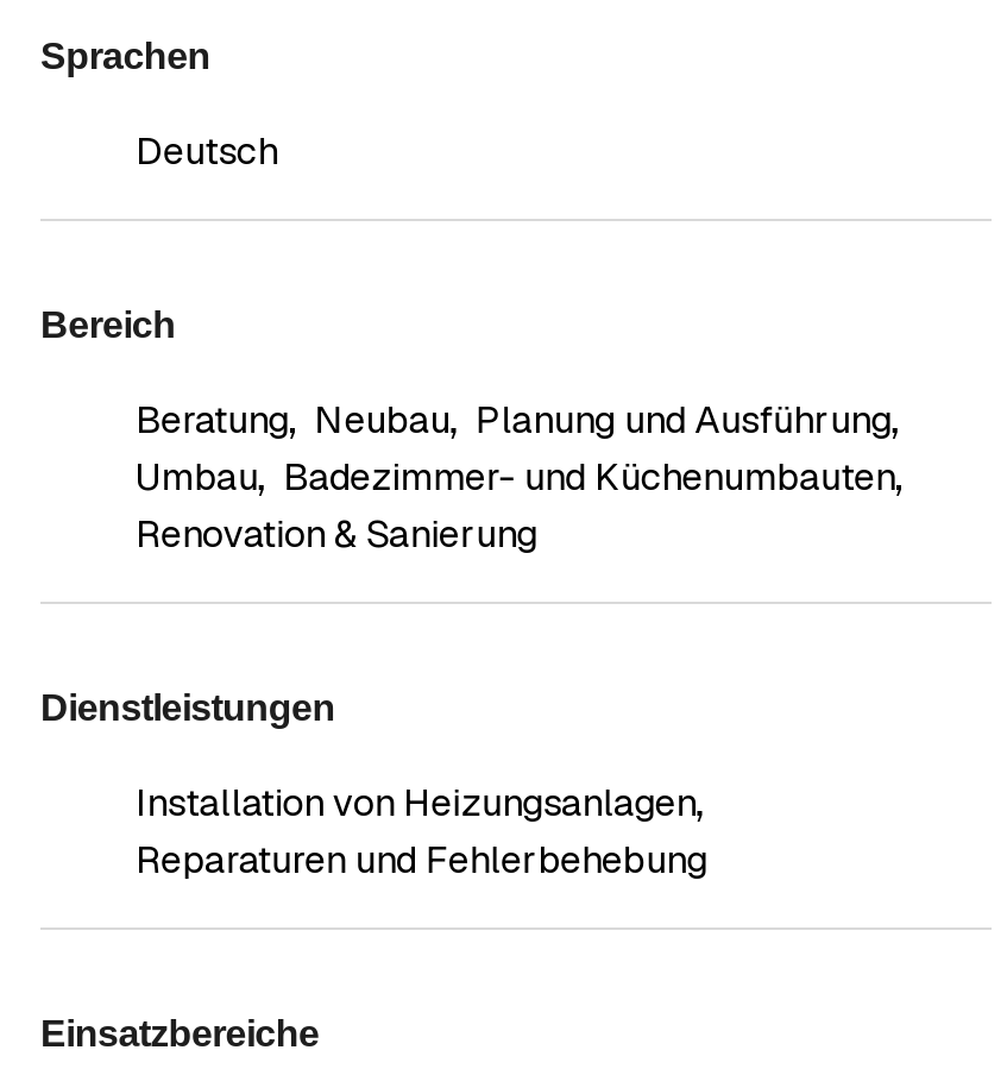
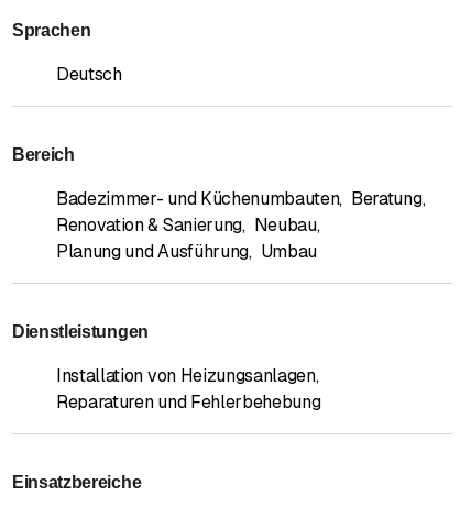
- Beratung, Neubau, Planung und Ausführung,
- Umbau, Badezimmer- und Küchenumbauten,
- Renovation & Sanierung
+ Badezimmer- und Küchenumbauten, Beratung,
+ Renovation & Sanierung, Neubau,
+ Planung und Ausführung, Umbau
